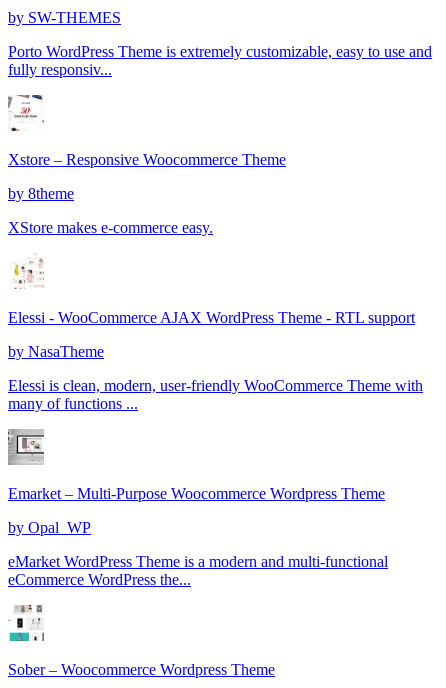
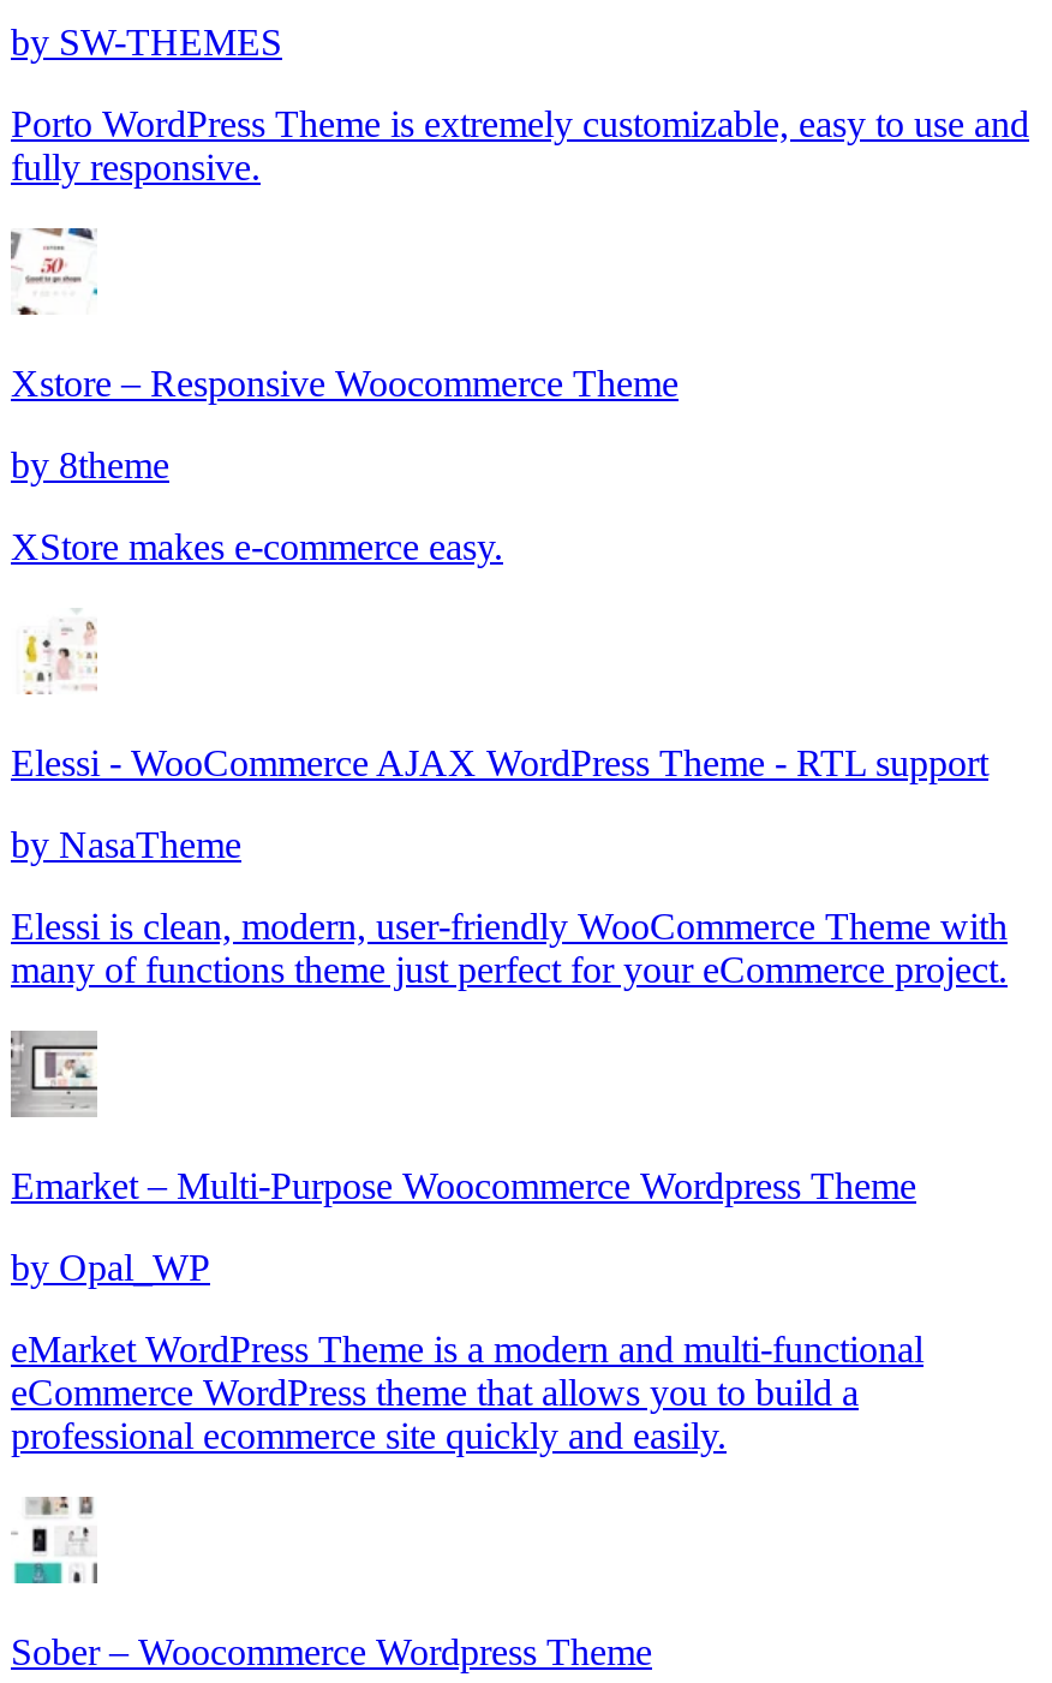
- fully responsiv...
+ fully responsive.

- many of functions ...
+ many of functions theme just perfect for your eCommerce project.

- eCommerce WordPress the...
+ eCommerce WordPress theme that allows you to build a
+ professional ecommerce site quickly and easily.
